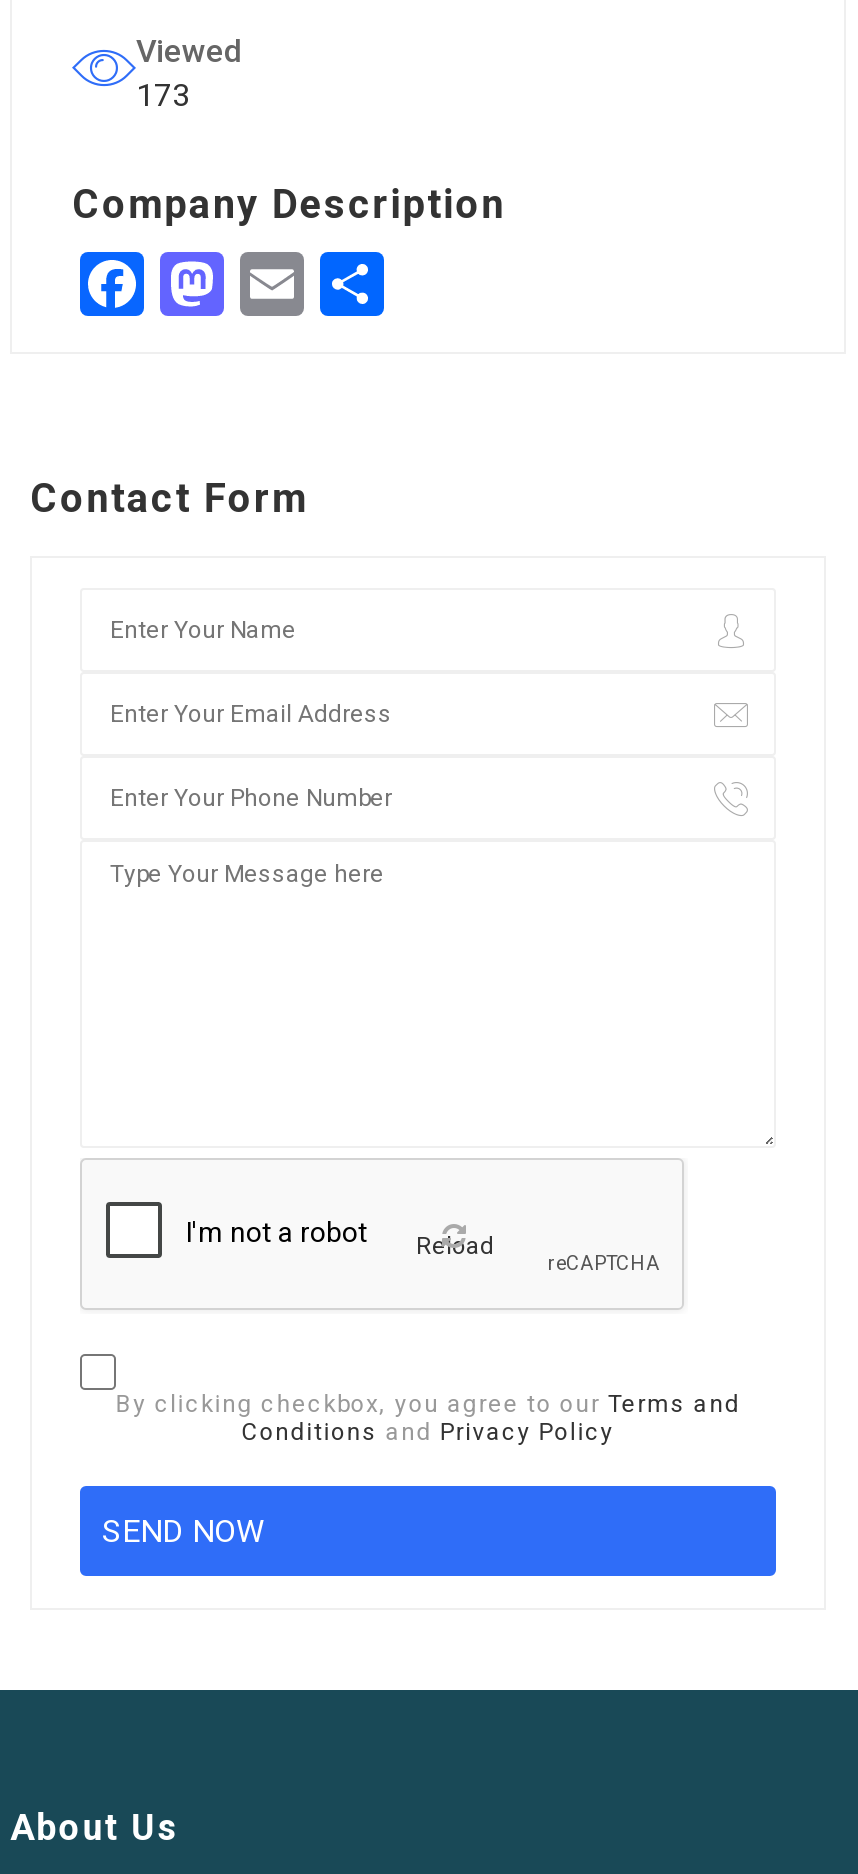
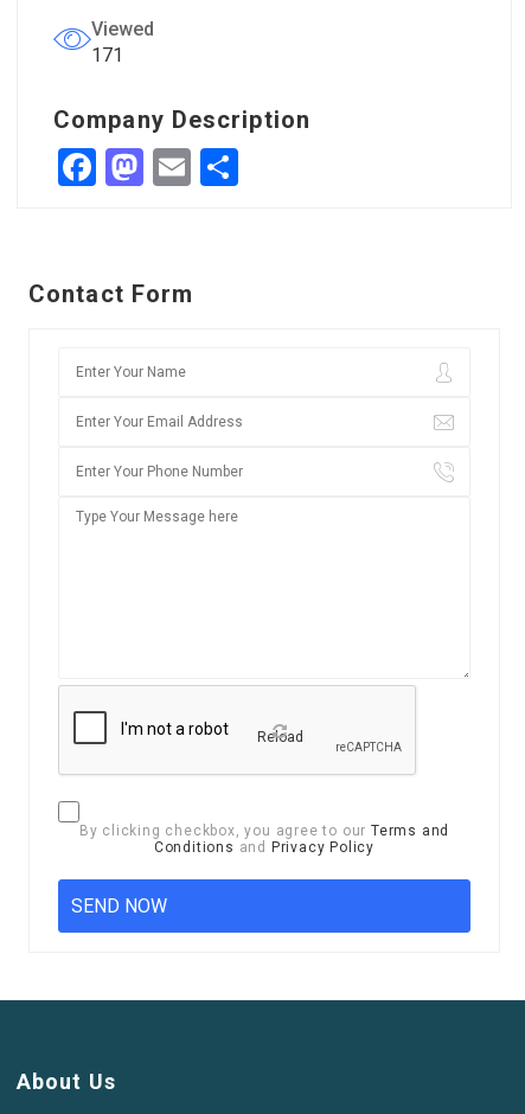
- 173
+ 171
